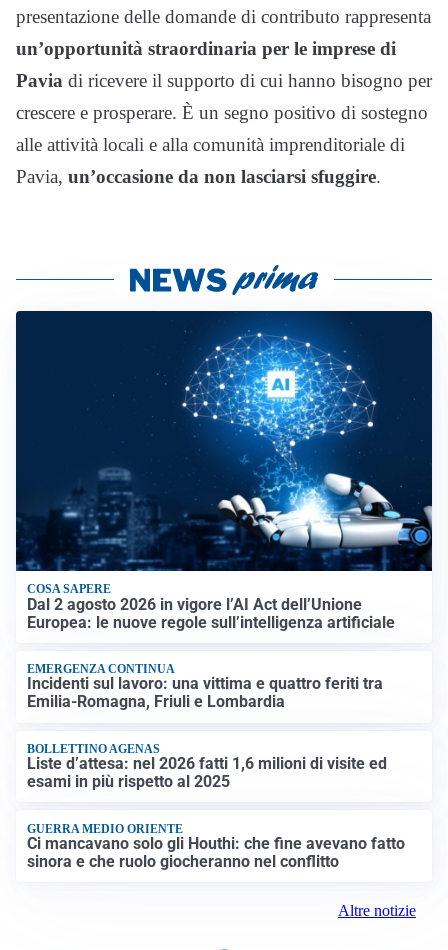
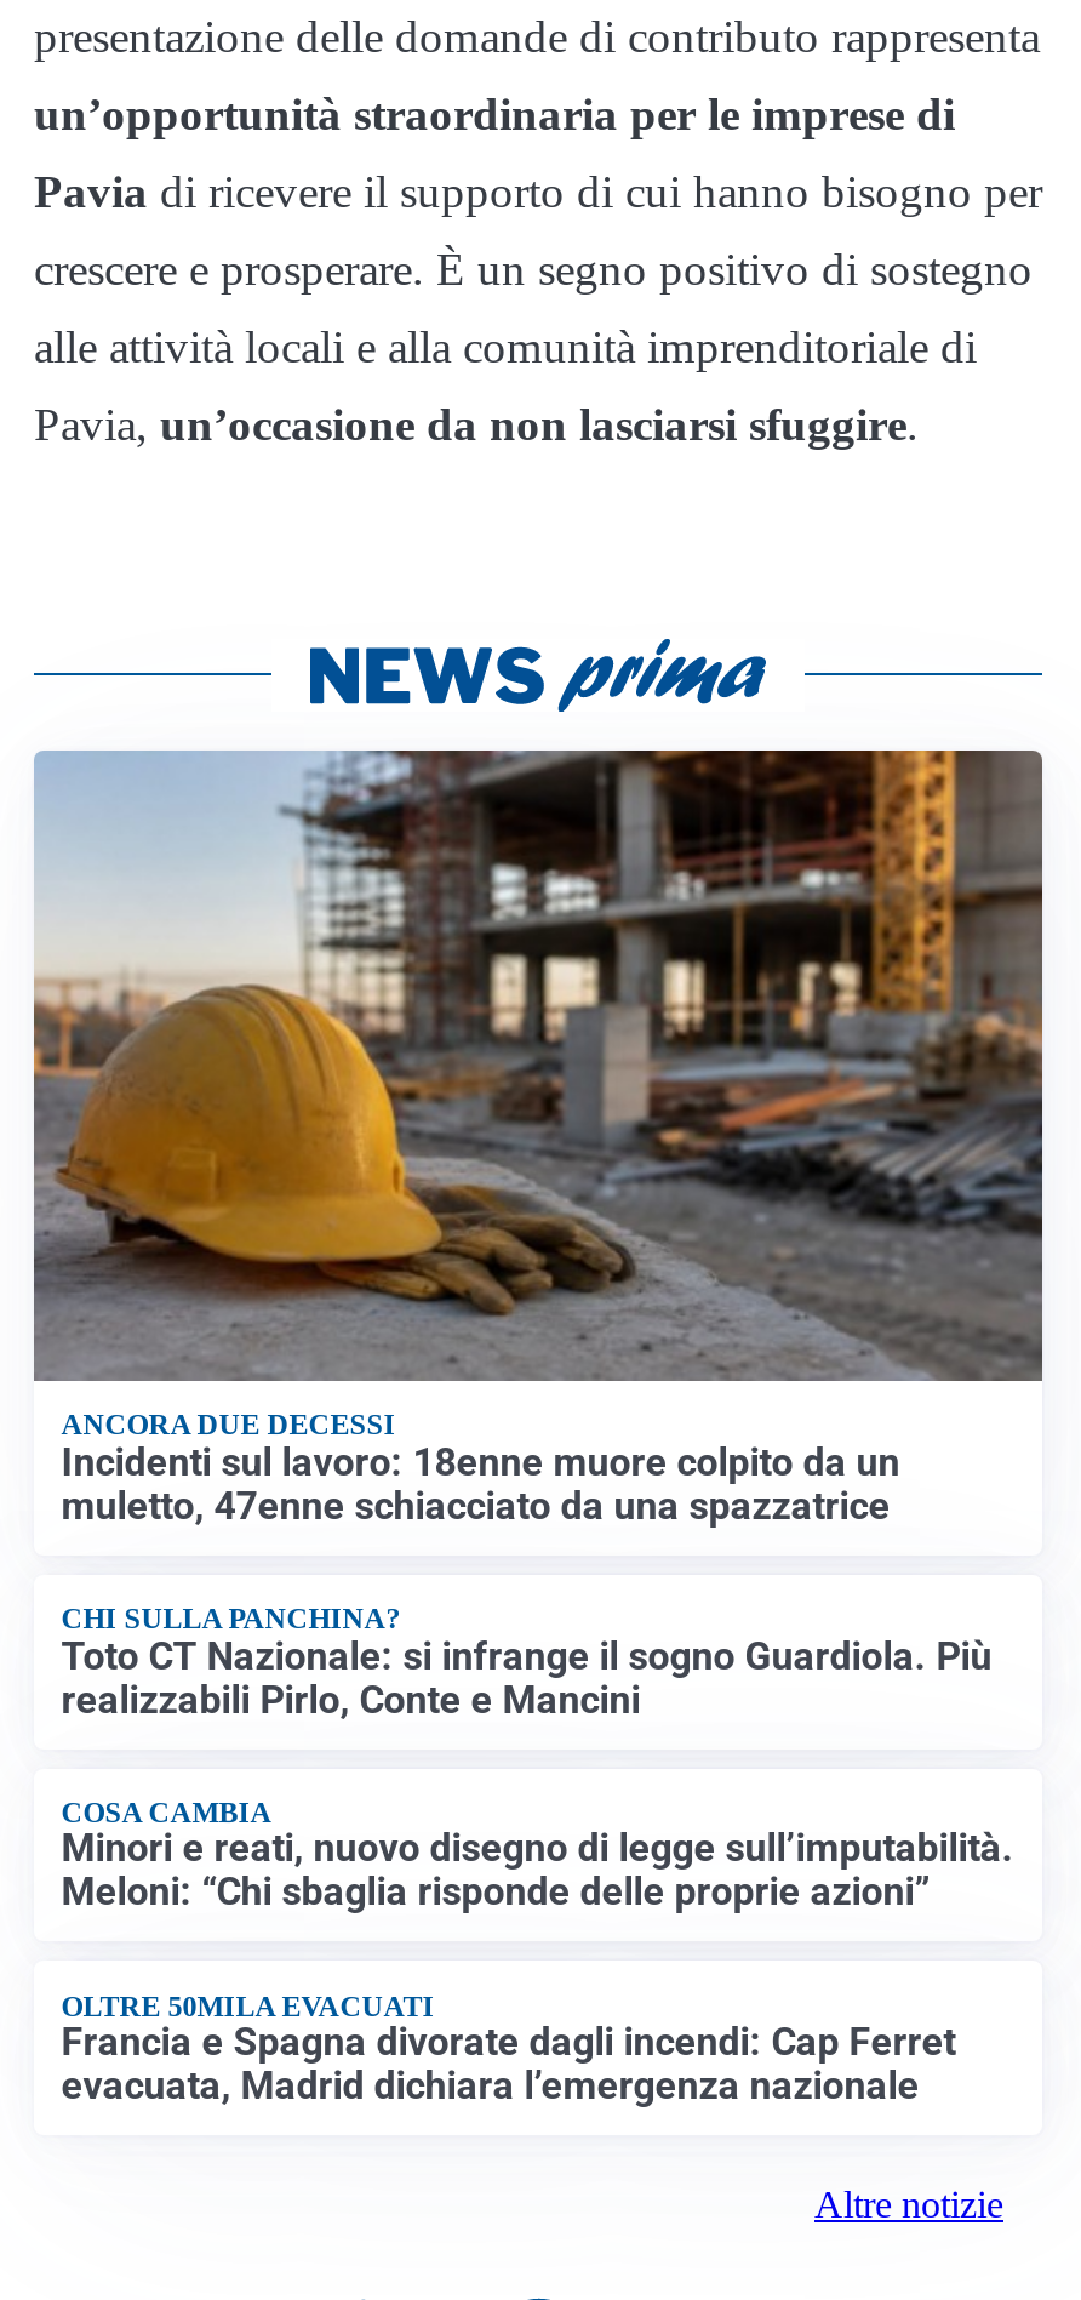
- [image]
- COSA SAPERE
- Dal 2 agosto 2026 in vigore l’AI Act dell’Unione
- Europea: le nuove regole sull’intelligenza artificiale
+ [image]
+ ANCORA DUE DECESSI
+ Incidenti sul lavoro: 18enne muore colpito da un
+ muletto, 47enne schiacciato da una spazzatrice

- EMERGENZA CONTINUA
- Incidenti sul lavoro: una vittima e quattro feriti tra
- Emilia-Romagna, Friuli e Lombardia
+ CHI SULLA PANCHINA?
+ Toto CT Nazionale: si infrange il sogno Guardiola. Più
+ realizzabili Pirlo, Conte e Mancini

- BOLLETTINO AGENAS
- Liste d’attesa: nel 2026 fatti 1,6 milioni di visite ed
- esami in più rispetto al 2025
+ COSA CAMBIA
+ Minori e reati, nuovo disegno di legge sull’imputabilità.
+ Meloni: “Chi sbaglia risponde delle proprie azioni”

- GUERRA MEDIO ORIENTE
- Ci mancavano solo gli Houthi: che fine avevano fatto
- sinora e che ruolo giocheranno nel conflitto
+ OLTRE 50MILA EVACUATI
+ Francia e Spagna divorate dagli incendi: Cap Ferret
+ evacuata, Madrid dichiara l’emergenza nazionale
